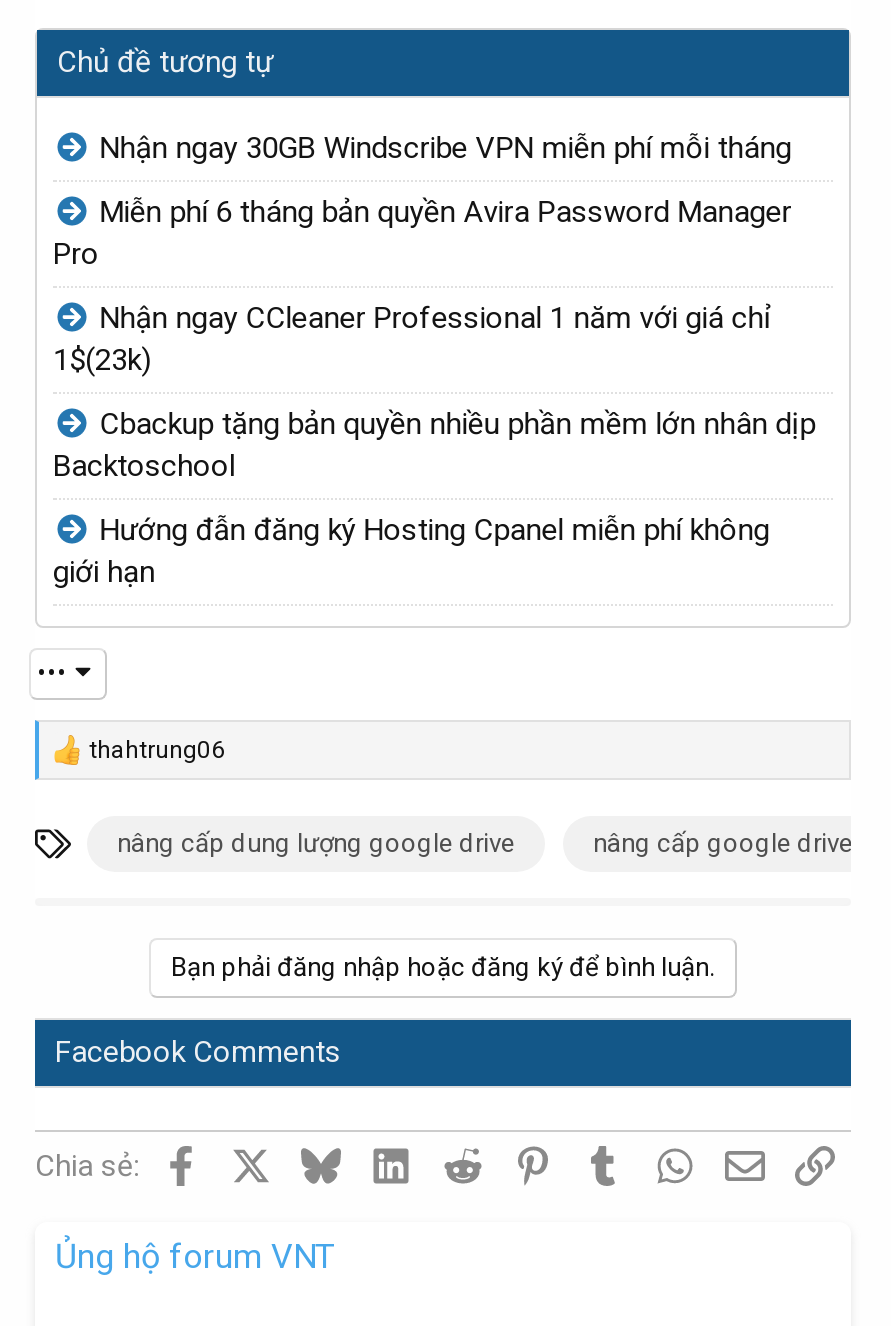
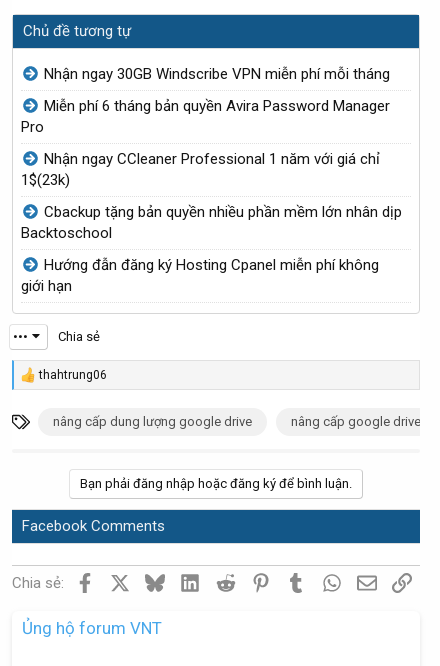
+ Chia sẻ
